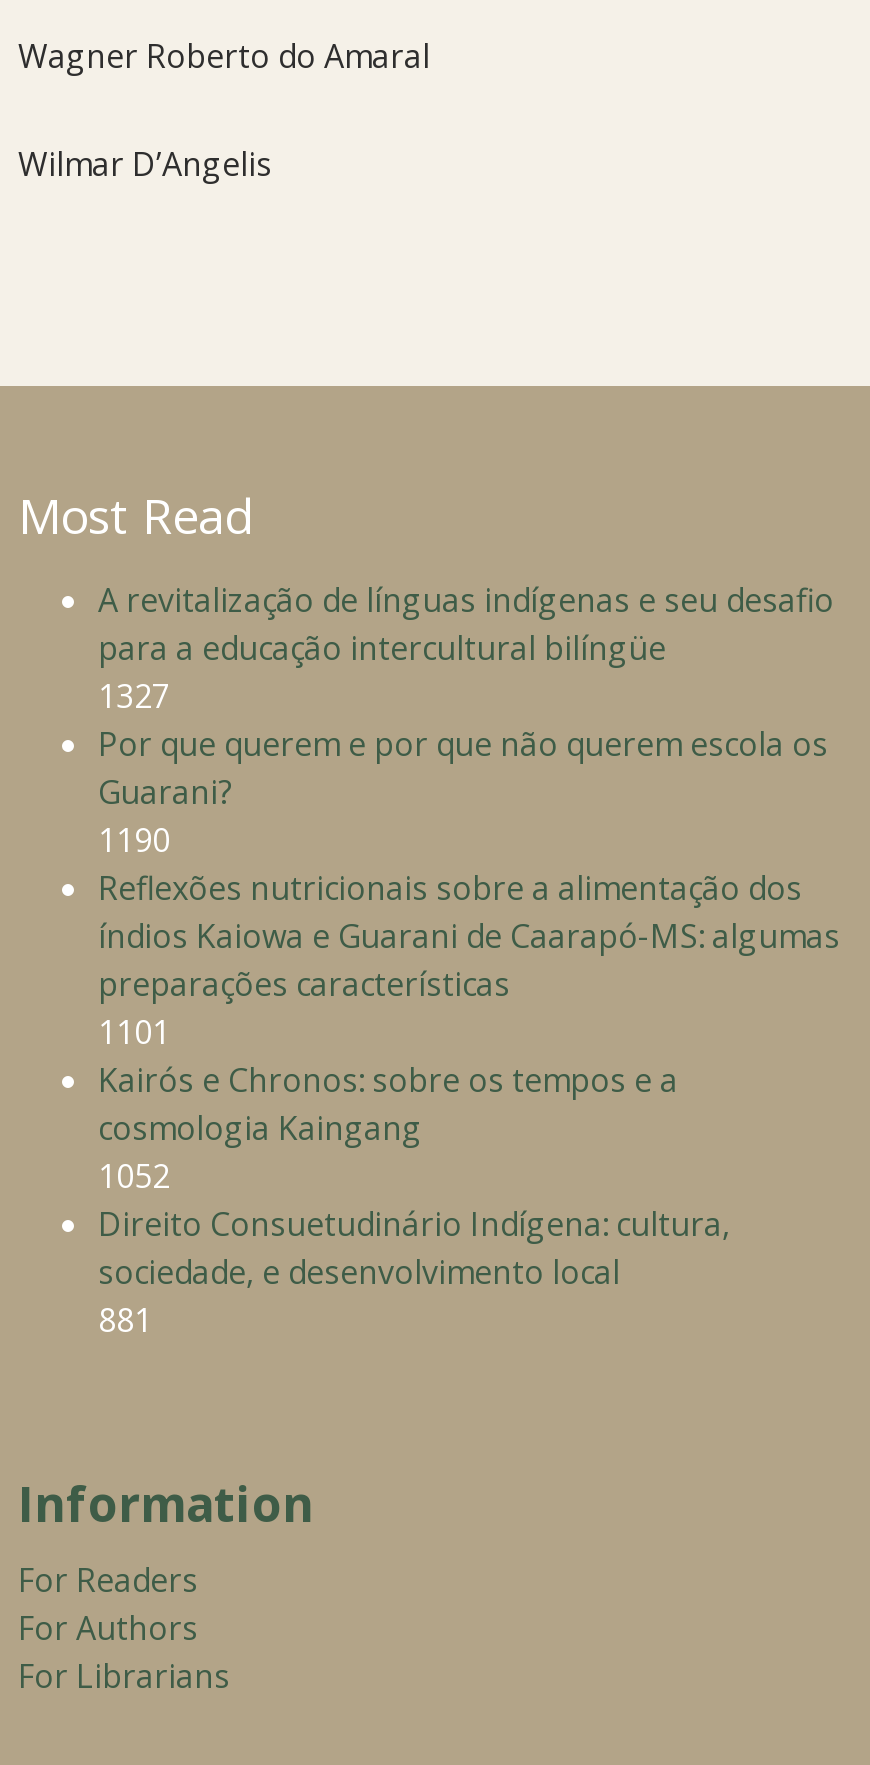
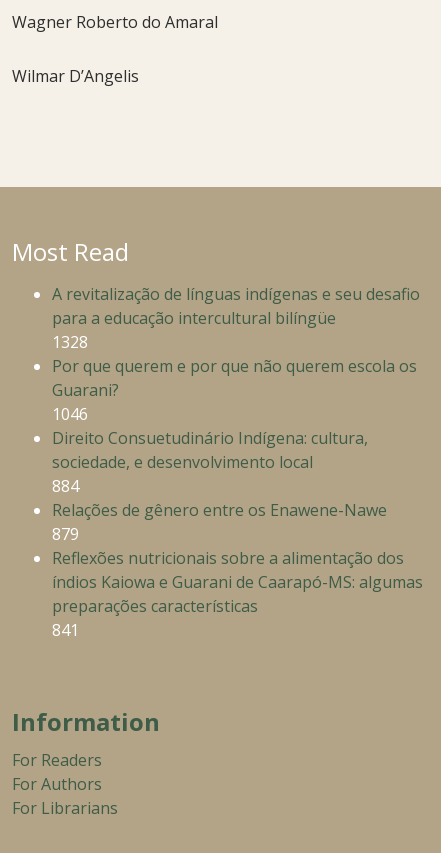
- 1327
+ 1328

- 1190
+ 1046
+ 884
+ Relações de gênero entre os Enawene-Nawe
+ 879

moved down: Reflexões nutricionais sobre a alimentação dos | índios Kaiowa e Guarani de Caarapó-MS: algumas | preparações características

- 1101
- Kairós e Chronos: sobre os tempos e a
- cosmologia Kaingang
- 1052
- 881
+ 841

moved up: Direito Consuetudinário Indígena: cultura, | sociedade, e desenvolvimento local
